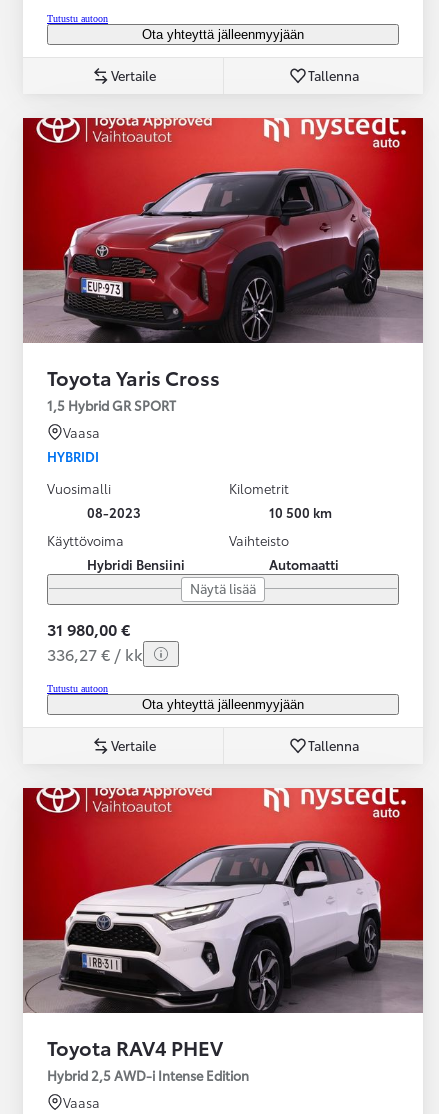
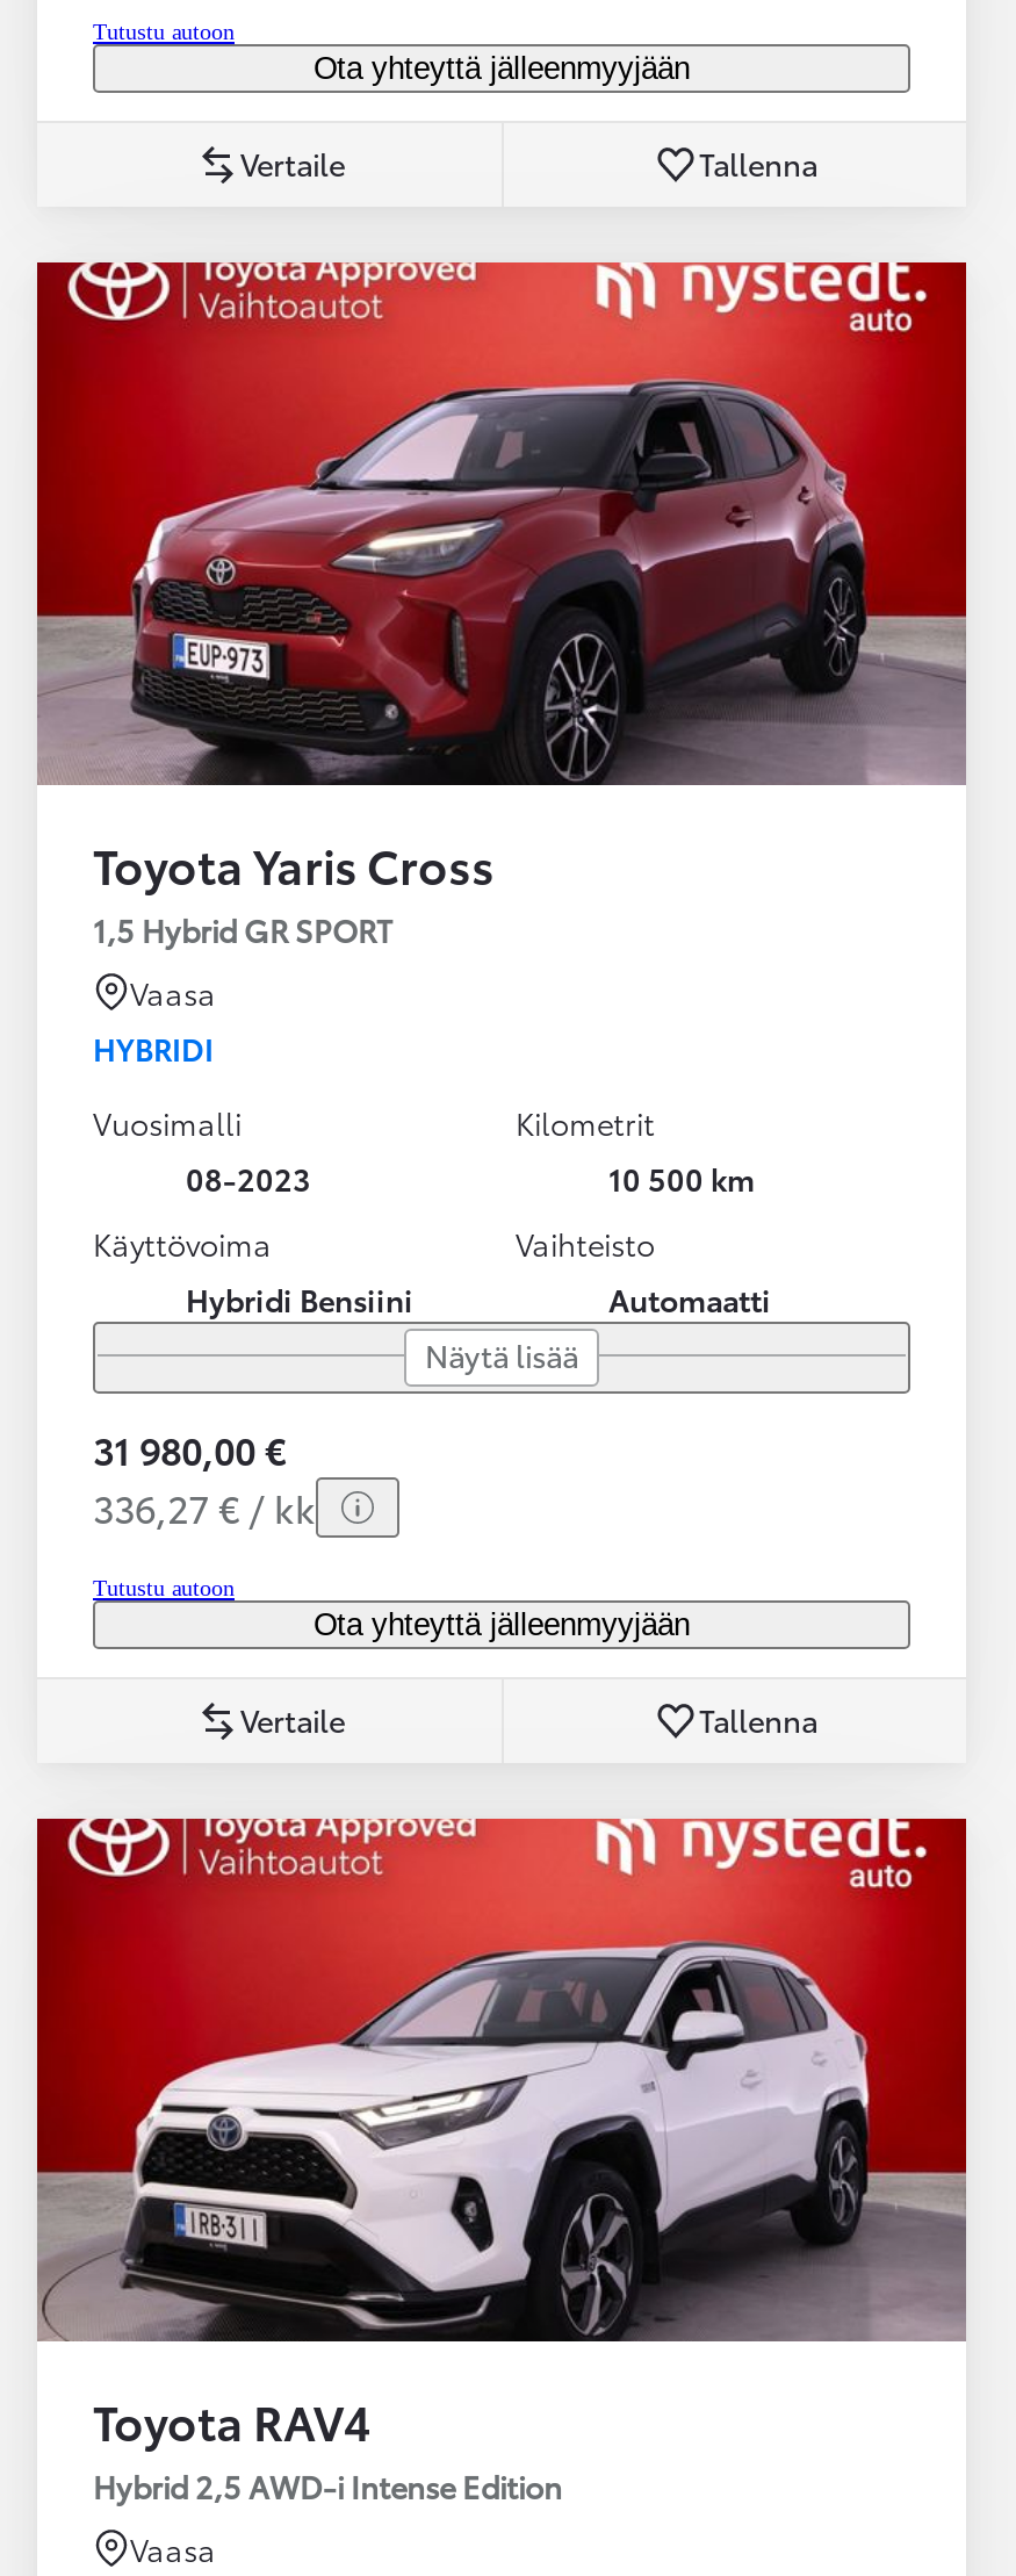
- Toyota RAV4 PHEV
+ Toyota RAV4
